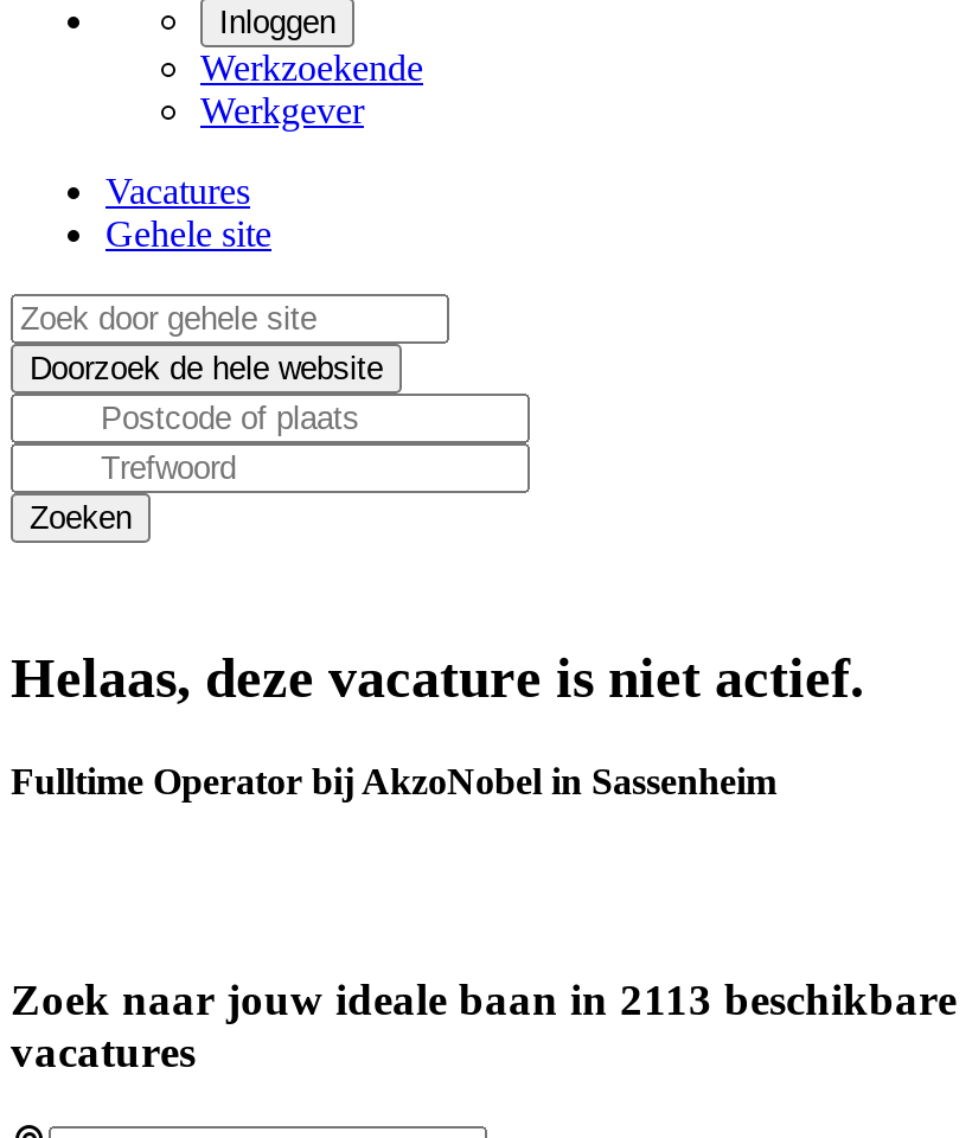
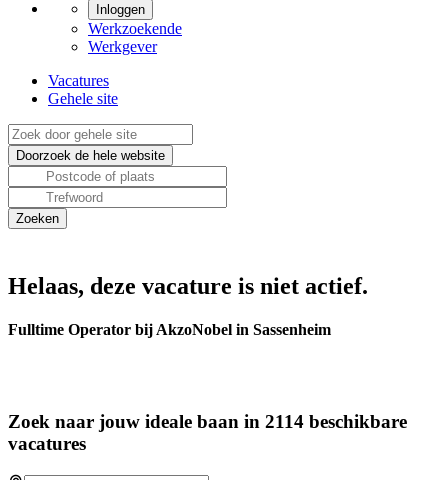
- Zoek naar jouw ideale baan in 2113 beschikbare
+ Zoek naar jouw ideale baan in 2114 beschikbare
